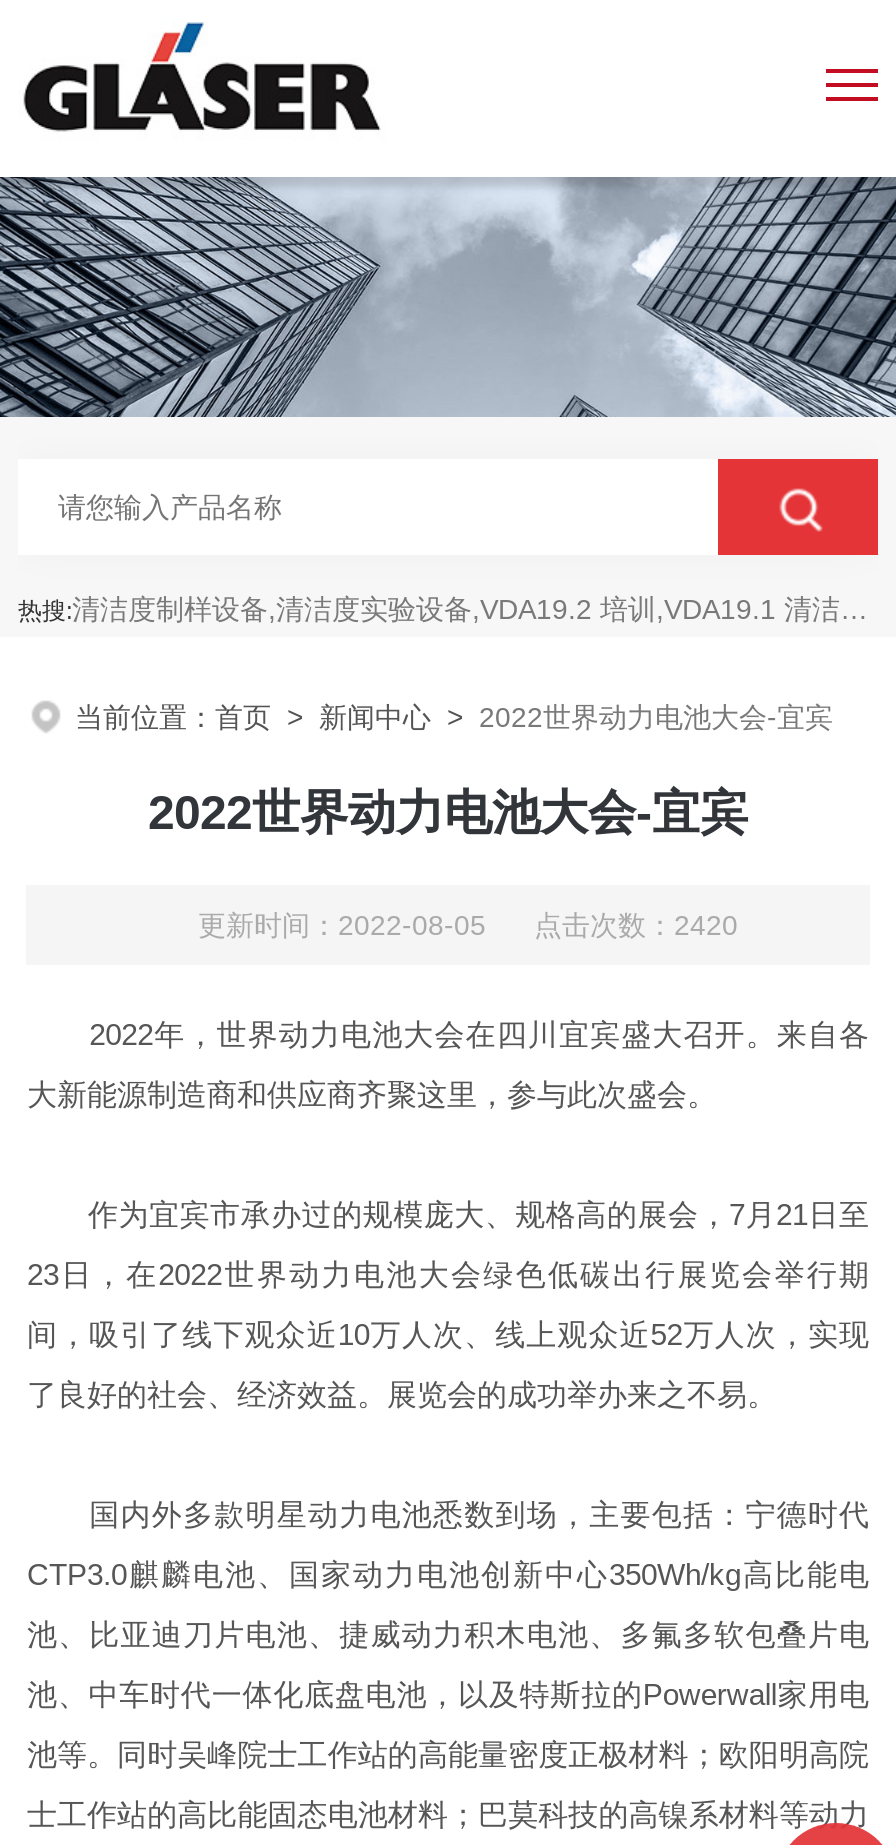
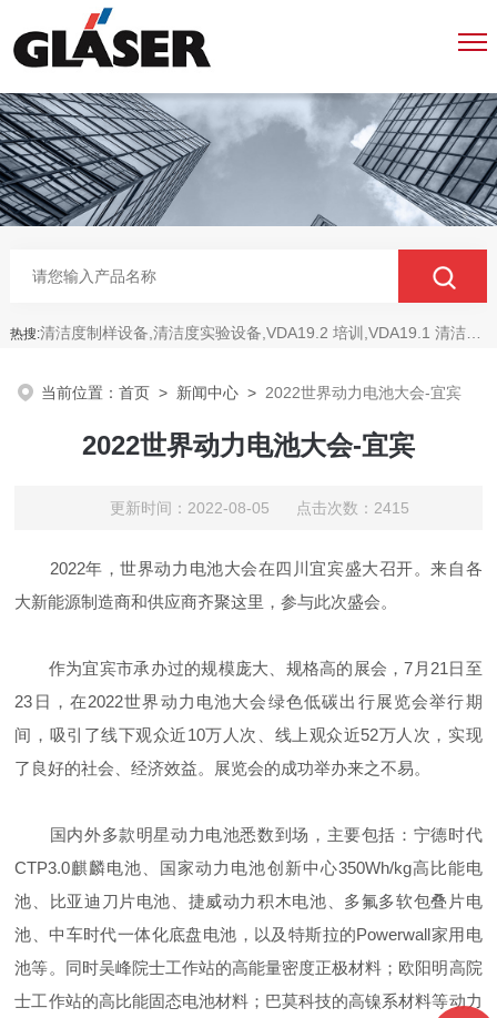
- 更新时间：2022-08-05 点击次数：2420
+ 更新时间：2022-08-05 点击次数：2415
